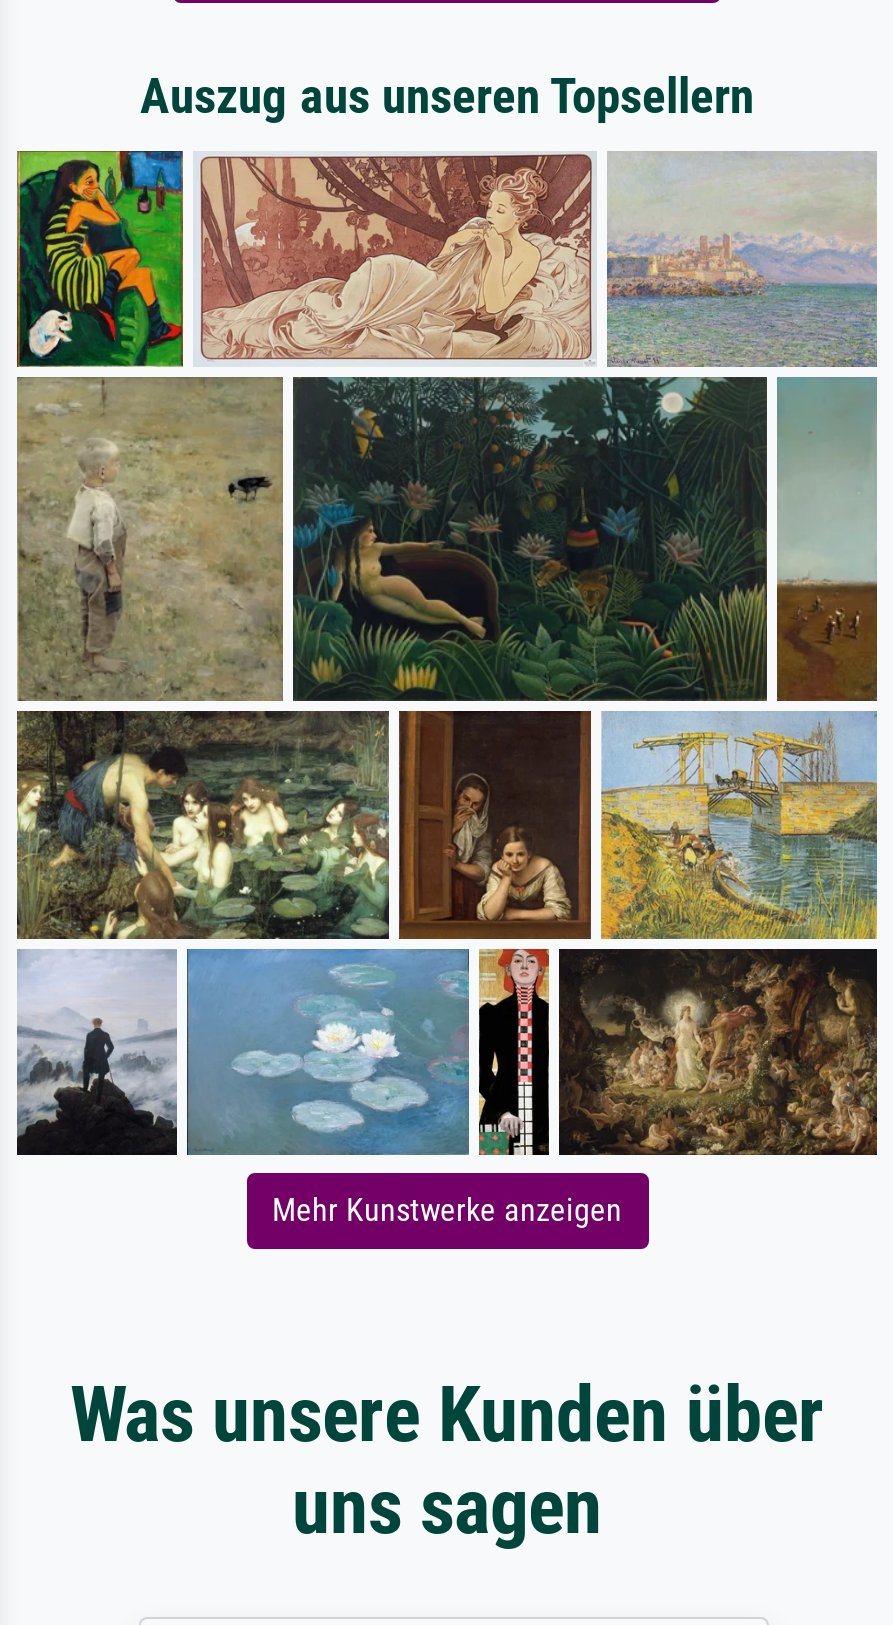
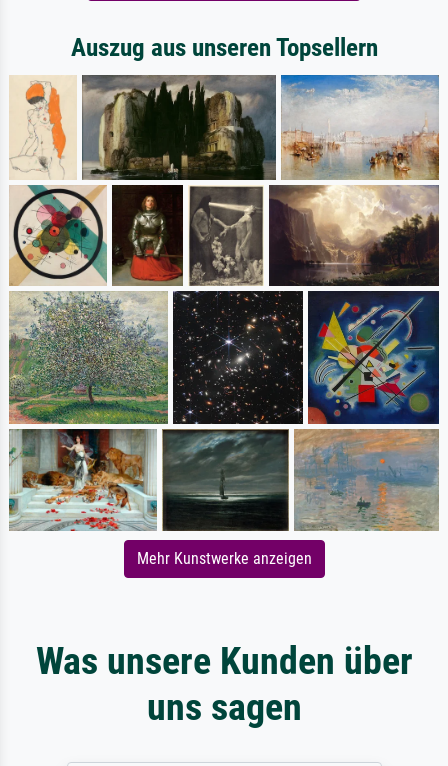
- [image]
+ [image]
